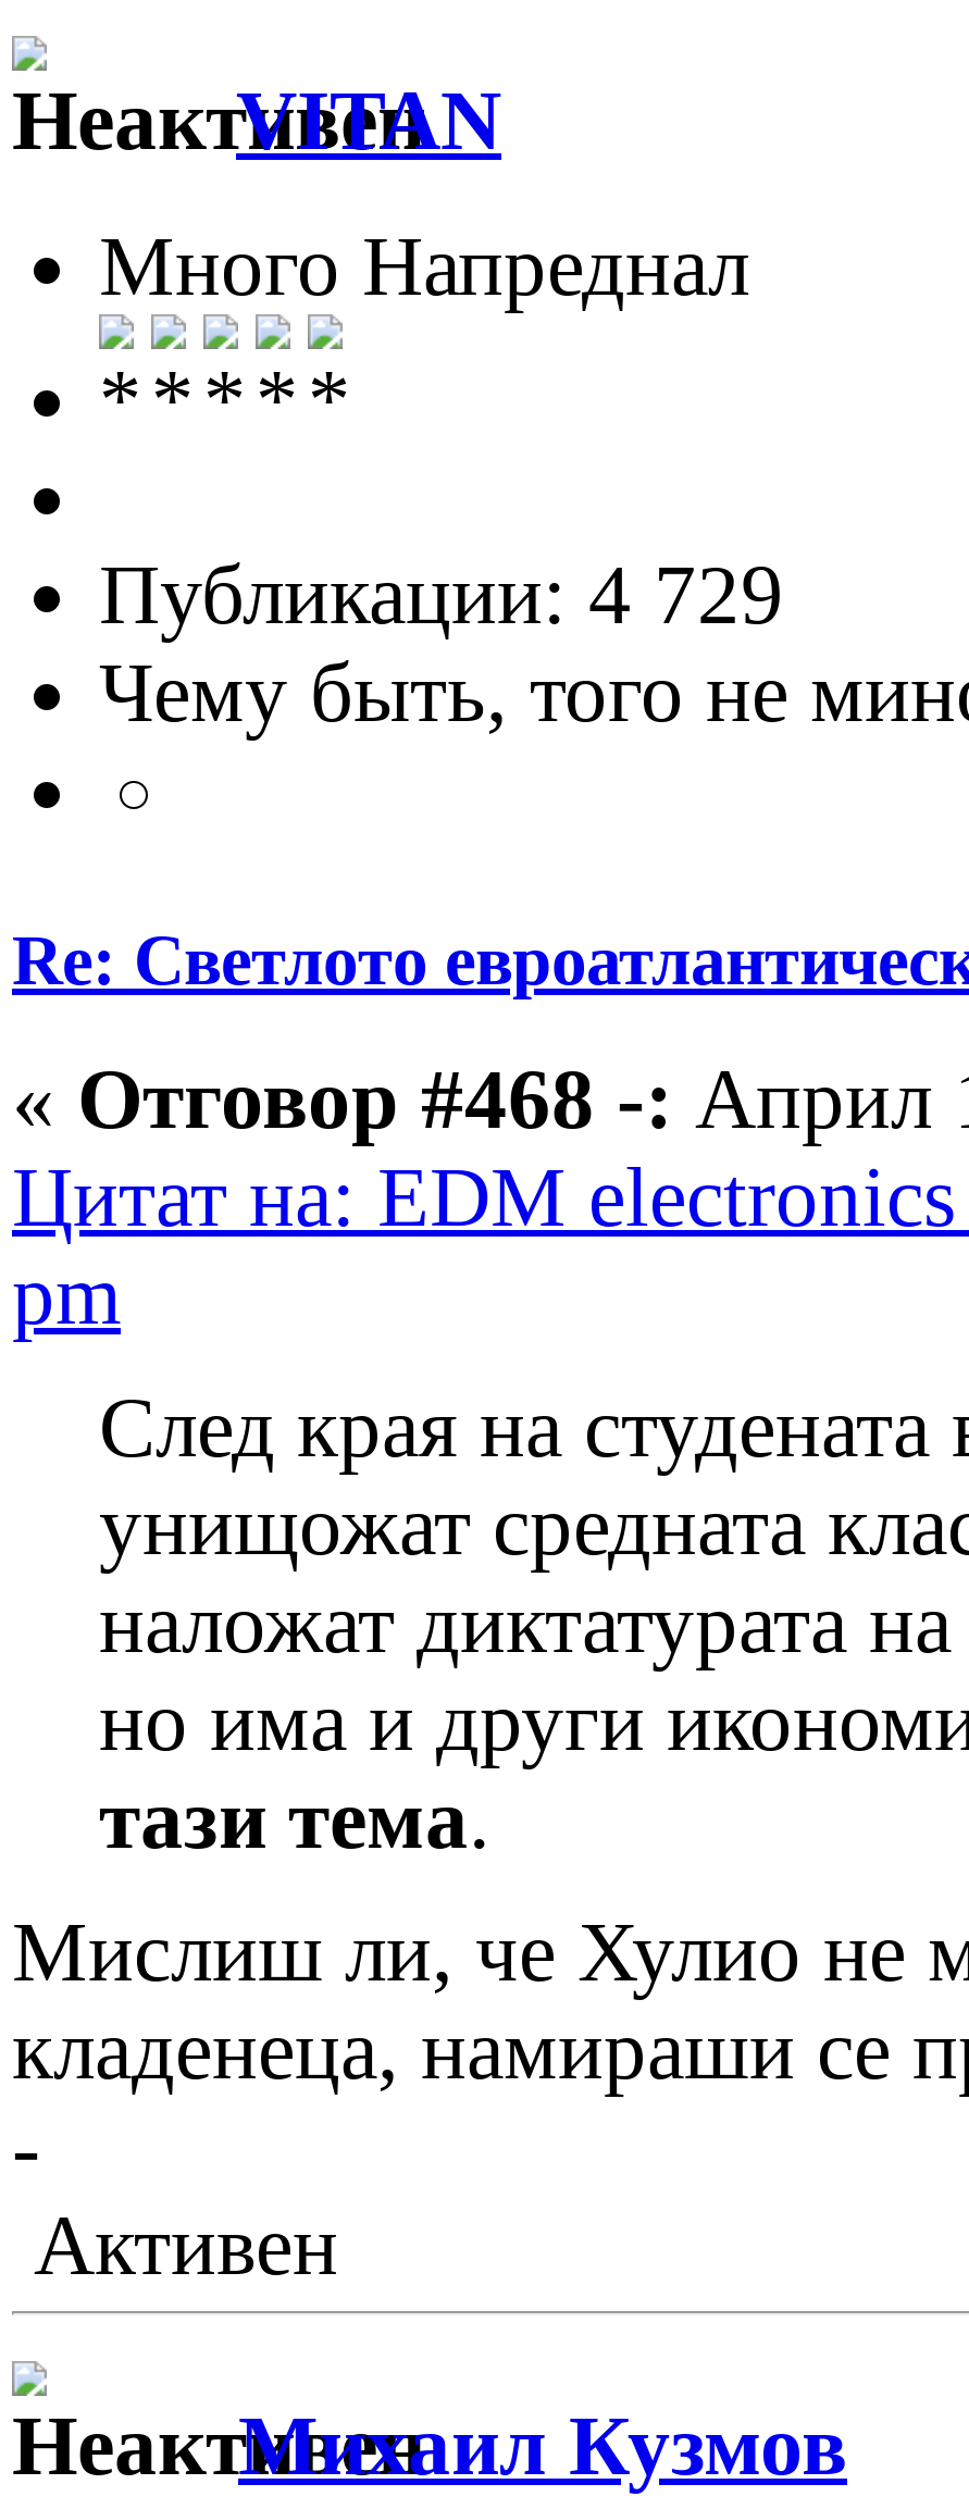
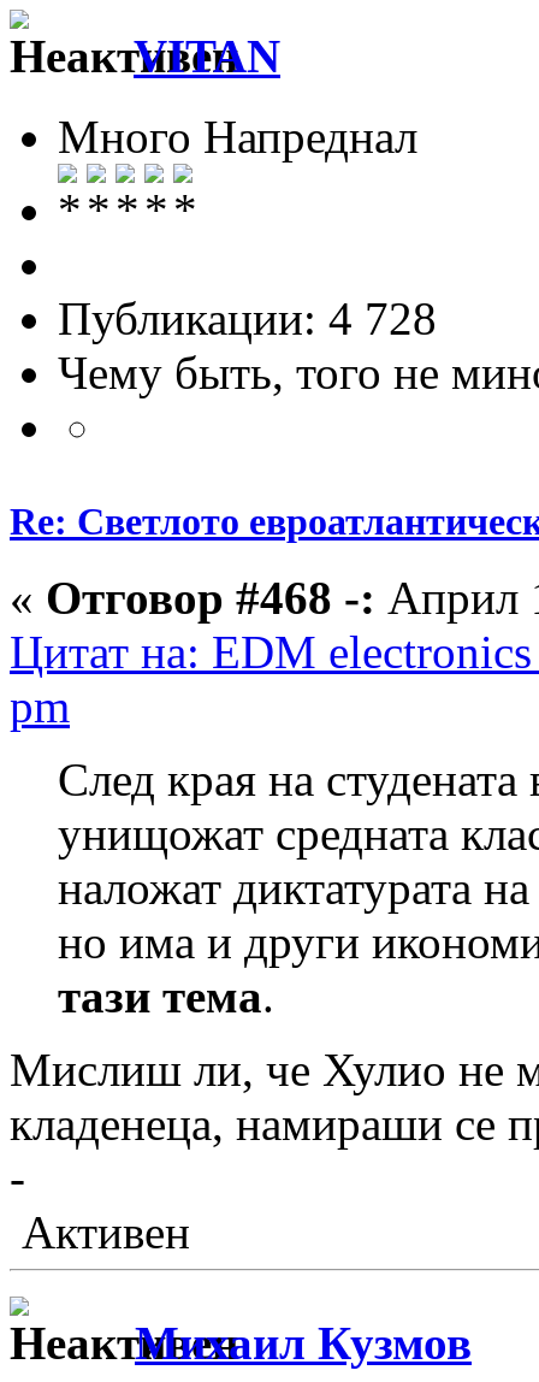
- Публикации: 4 729
+ Публикации: 4 728
